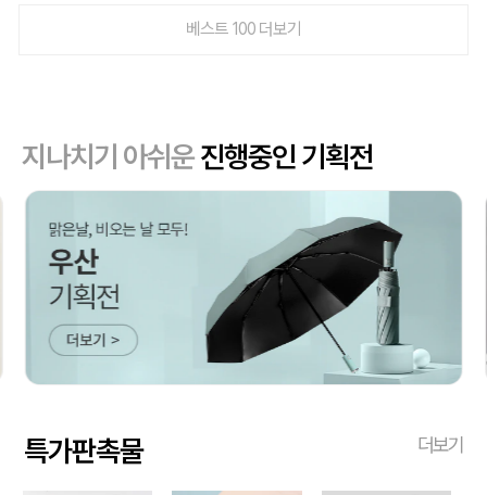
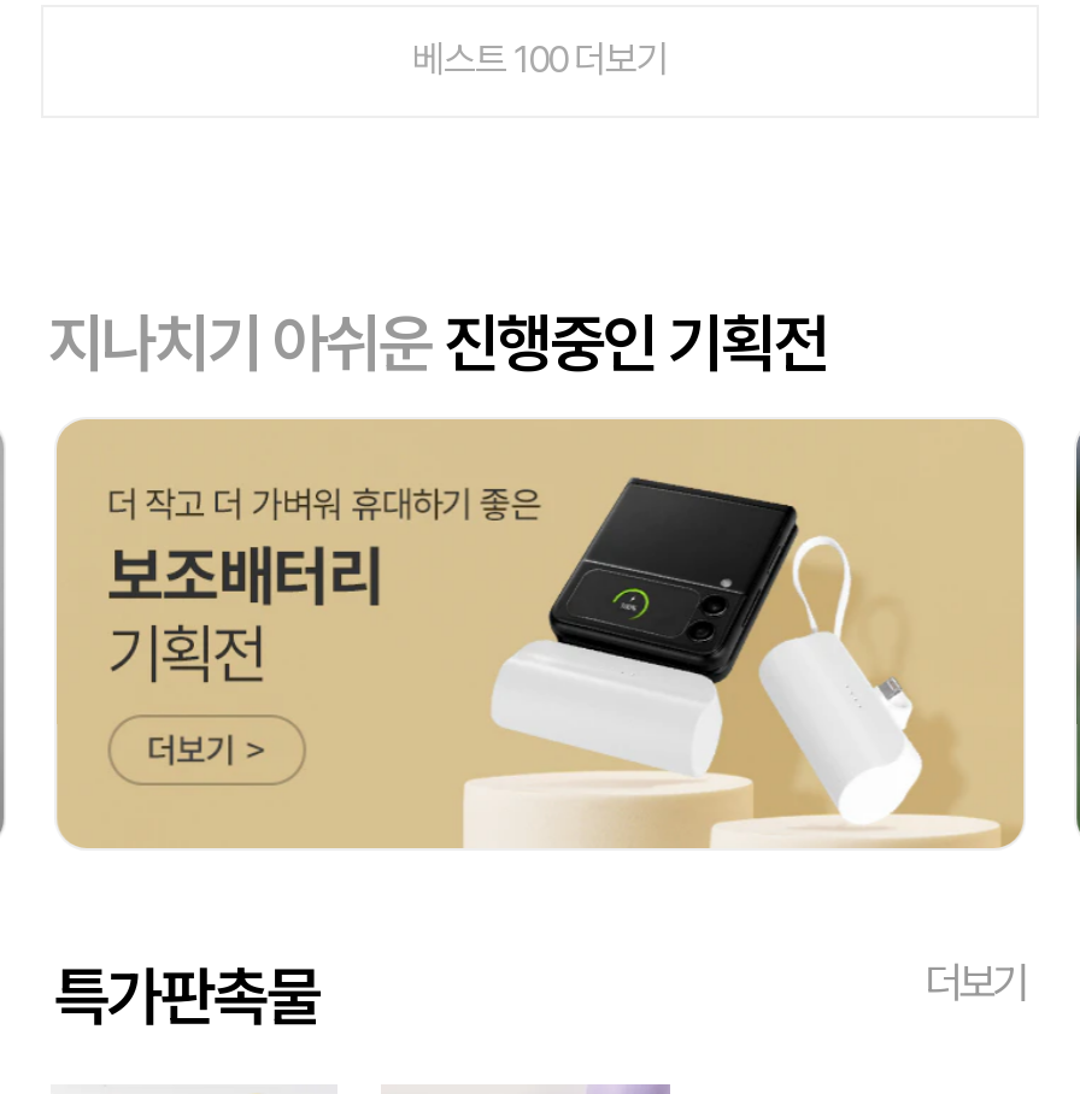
- [image]
+ [image]
